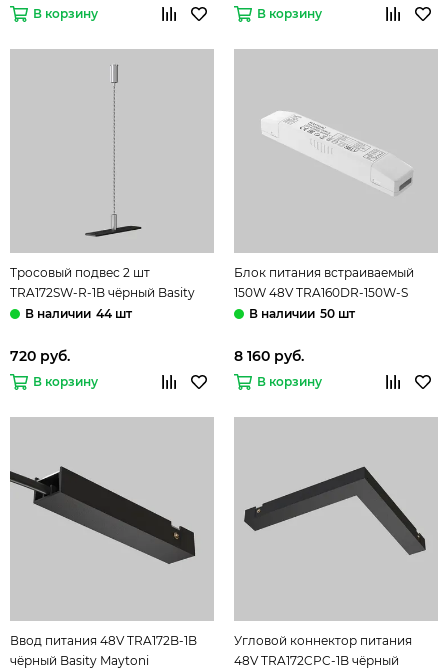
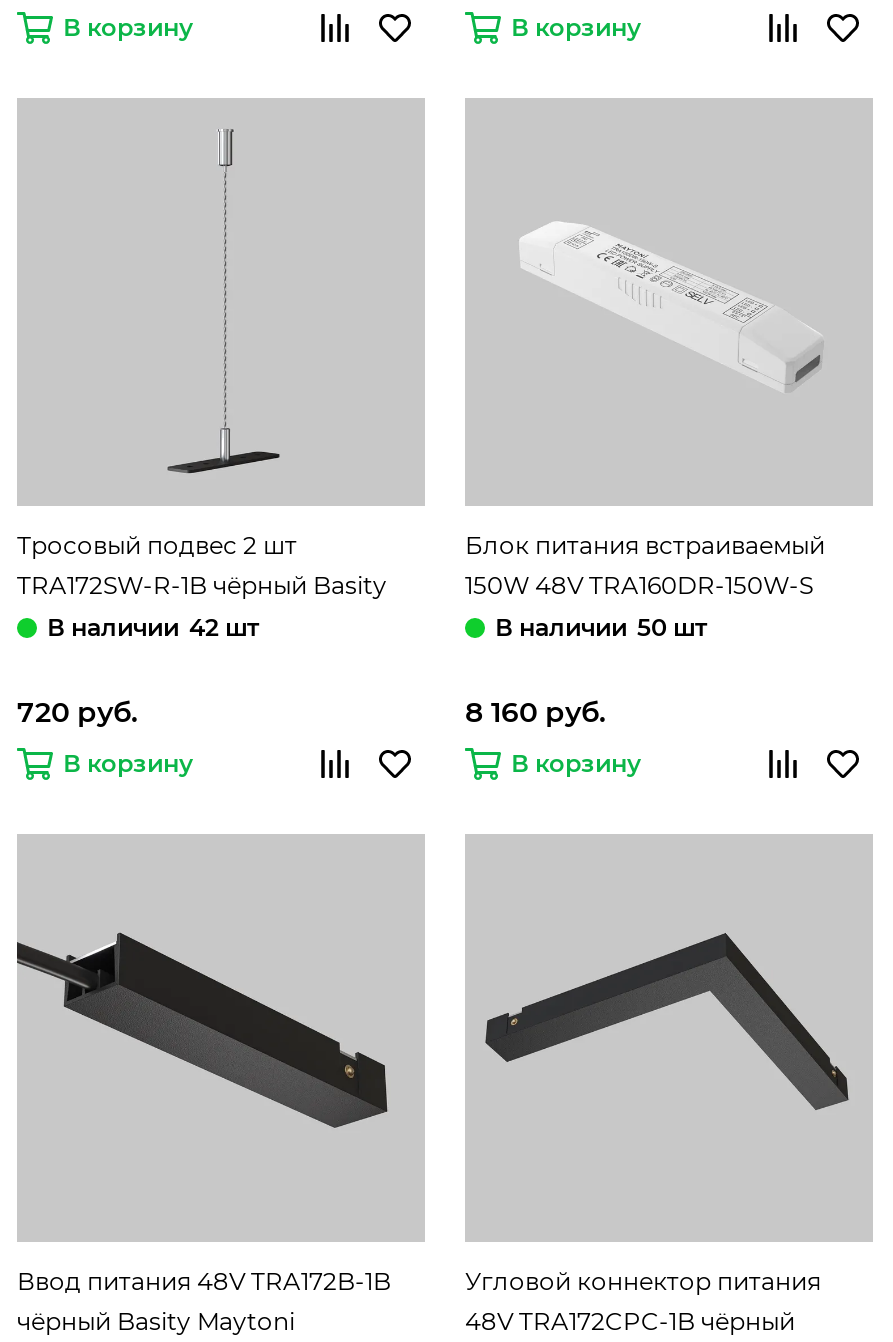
- 44 шт
+ 42 шт
